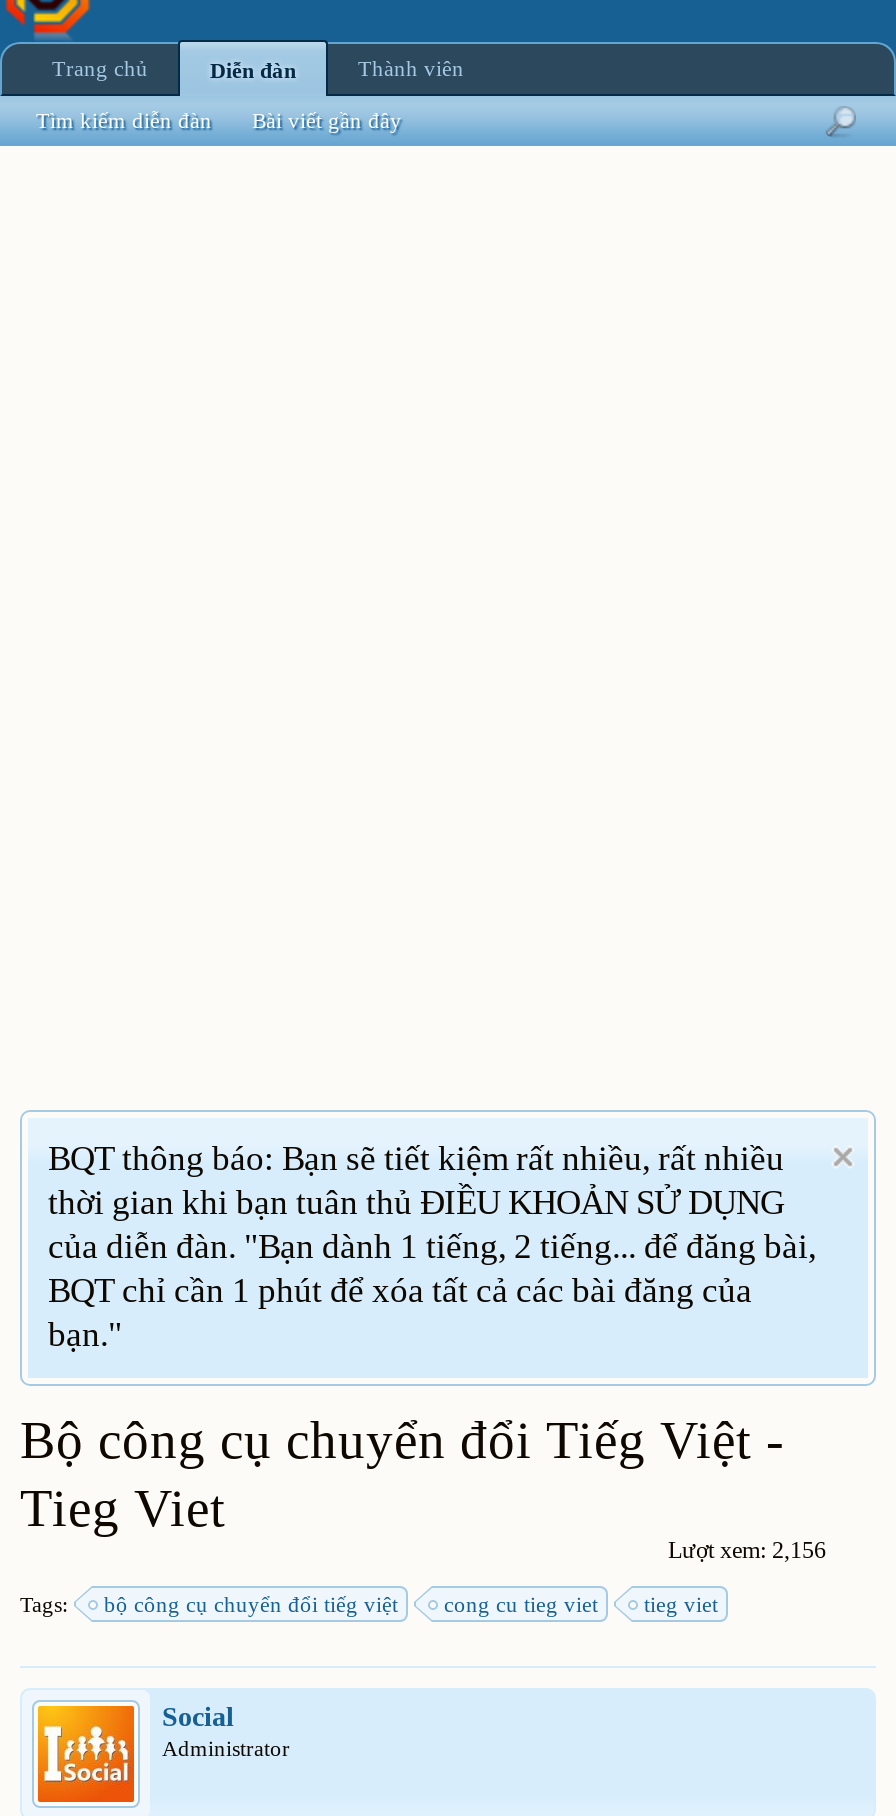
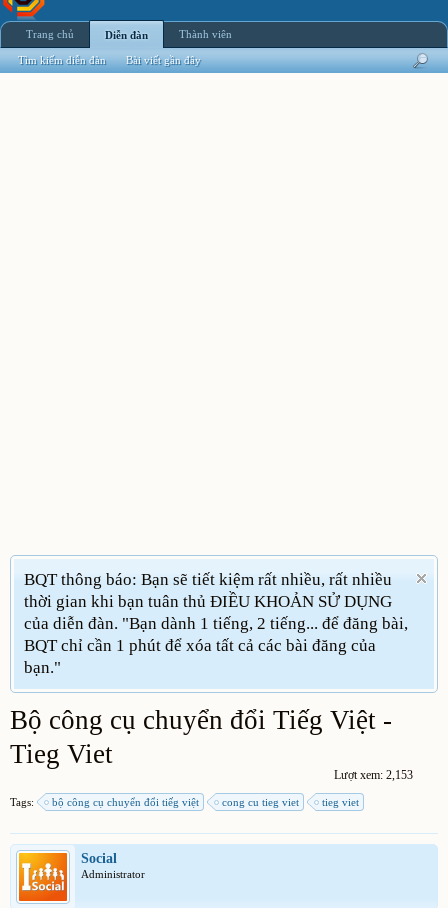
- Lượt xem: 2,156
+ Lượt xem: 2,153
